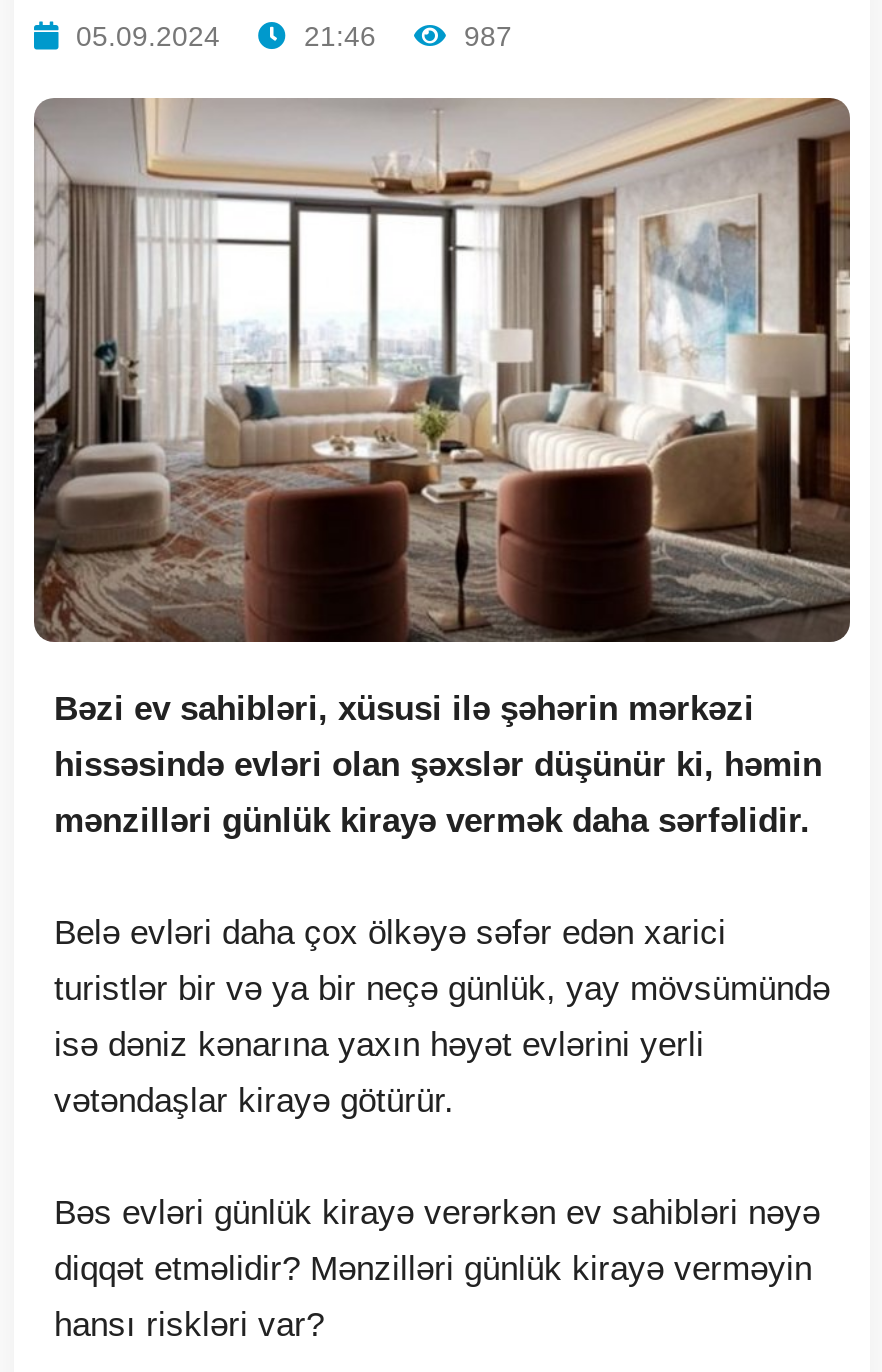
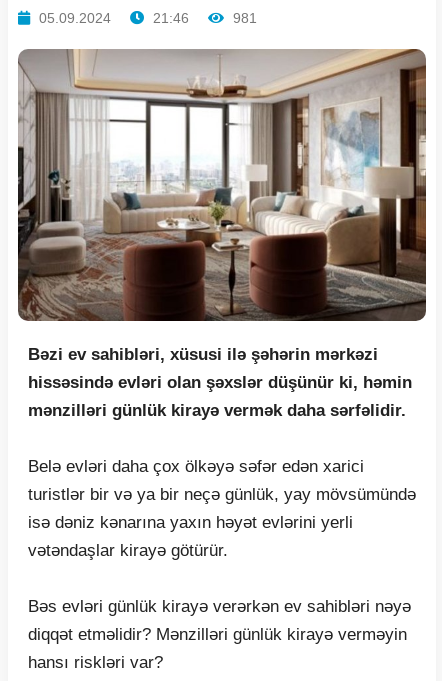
- 987
+ 981
